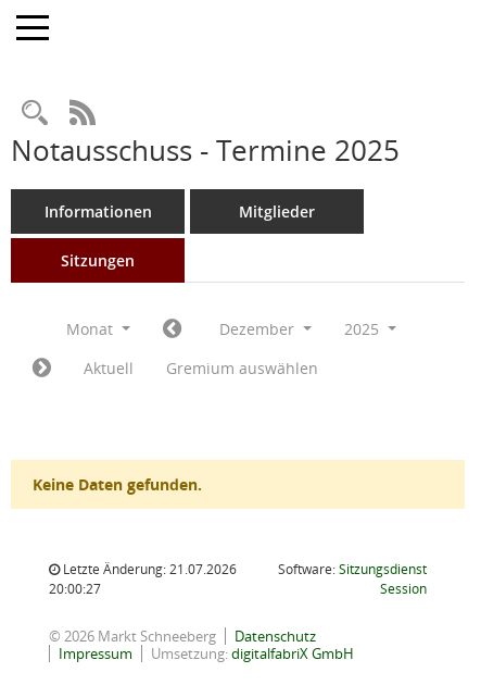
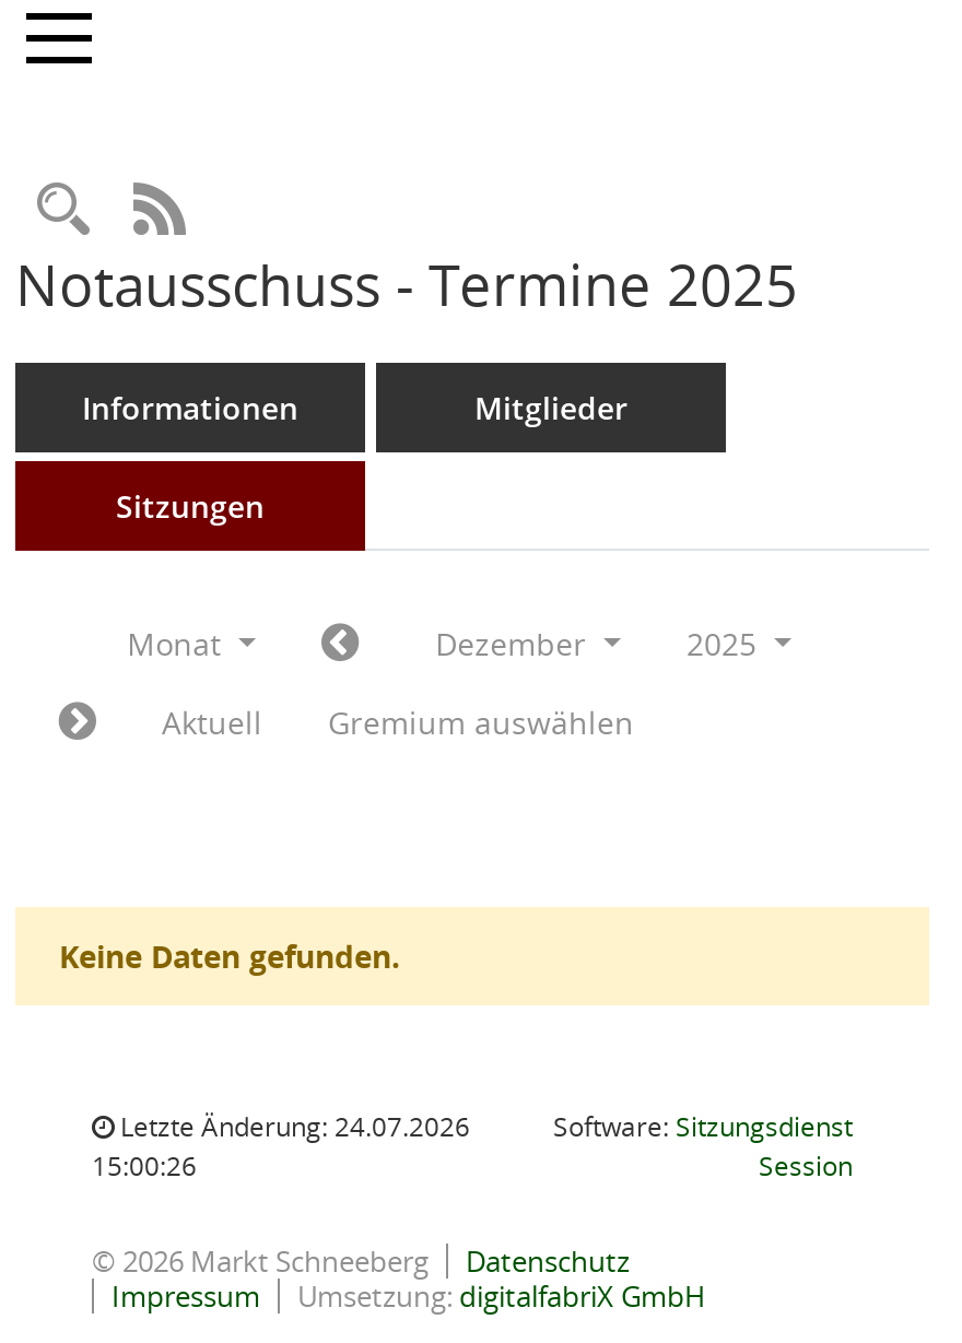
- Letzte Änderung: 21.07.2026
+ Letzte Änderung: 24.07.2026

- 20:00:27
+ 15:00:26
